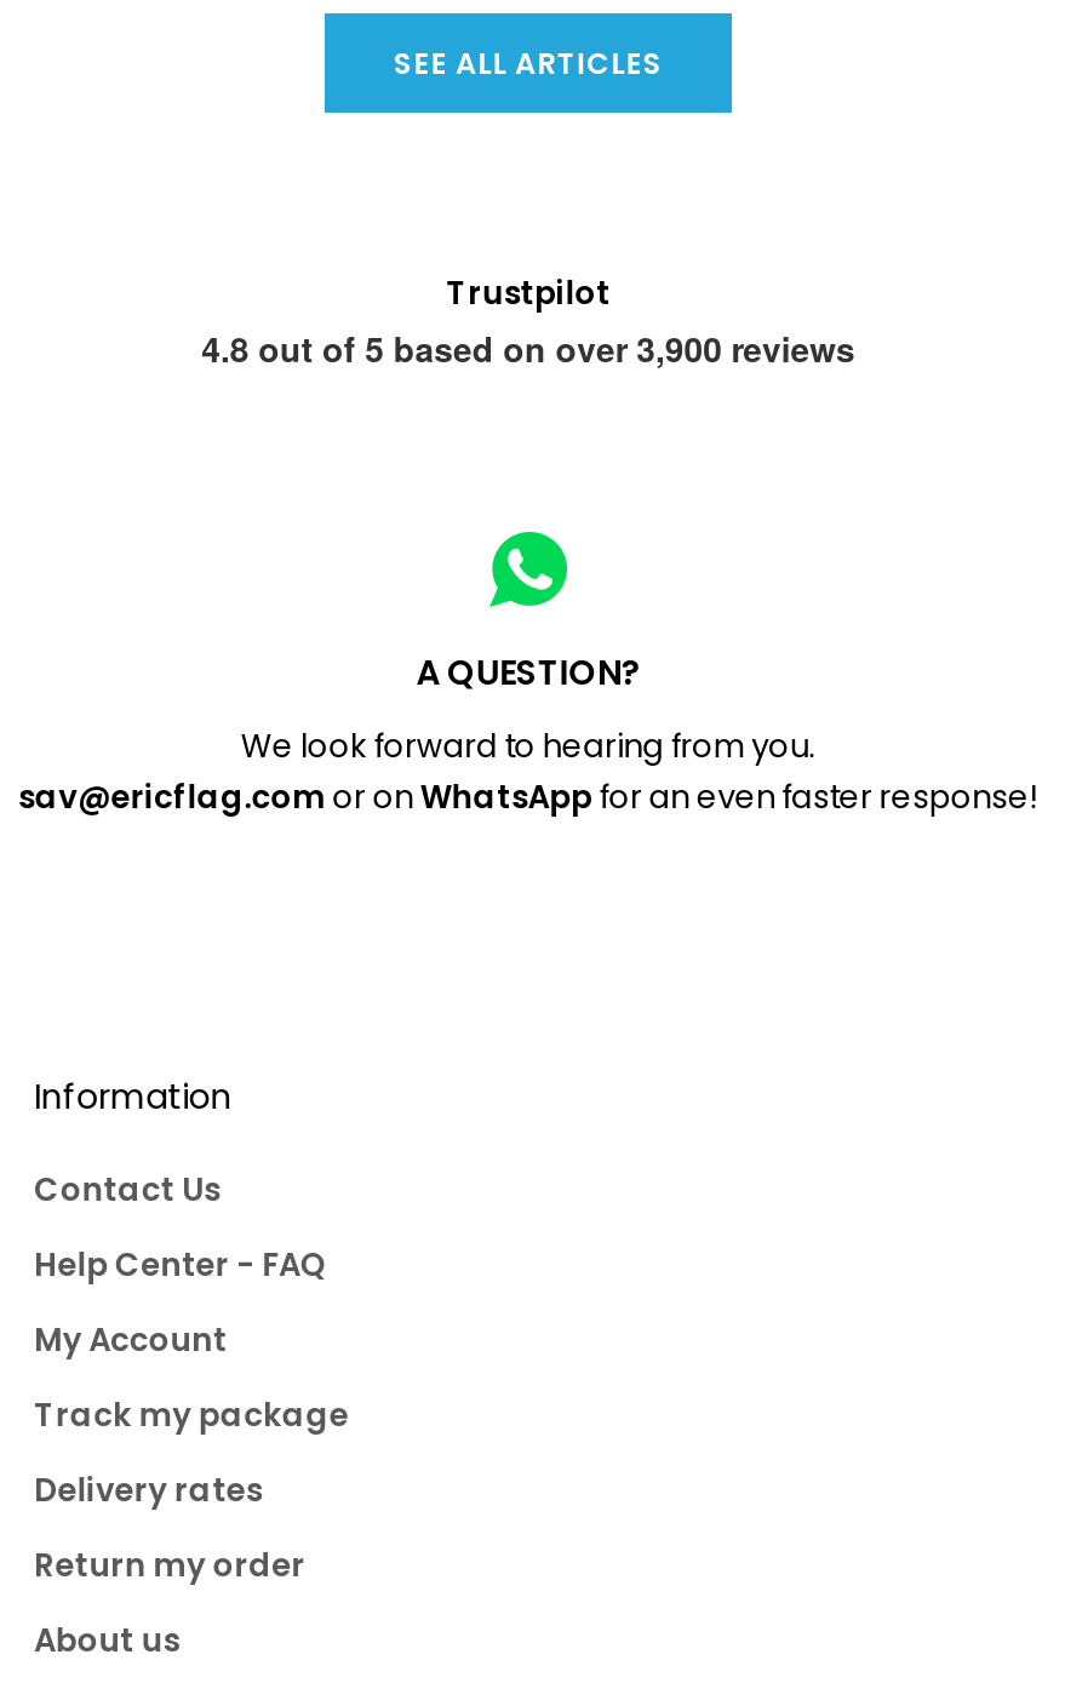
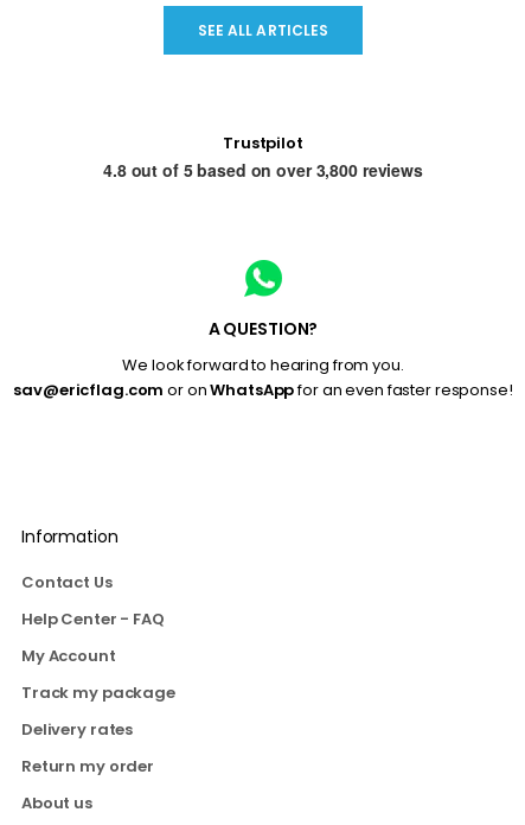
- 4.8 out of 5 based on over 3,900 reviews
+ 4.8 out of 5 based on over 3,800 reviews
